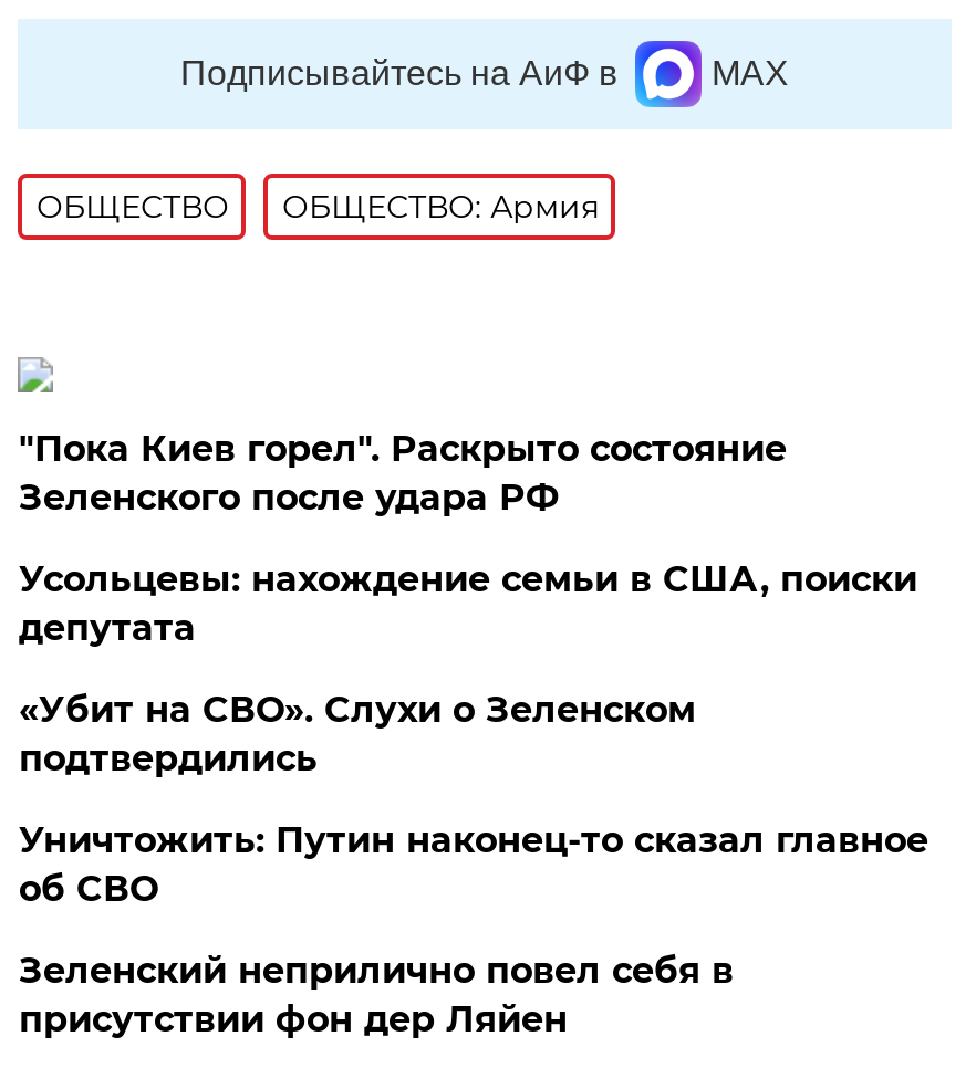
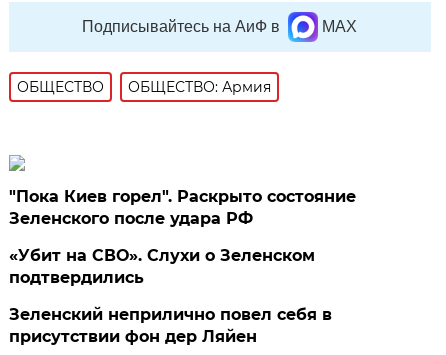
- Усольцевы: нахождение семьи в США, поиски
- депутата

- Уничтожить: Путин наконец-то сказал главное
- об СВО
